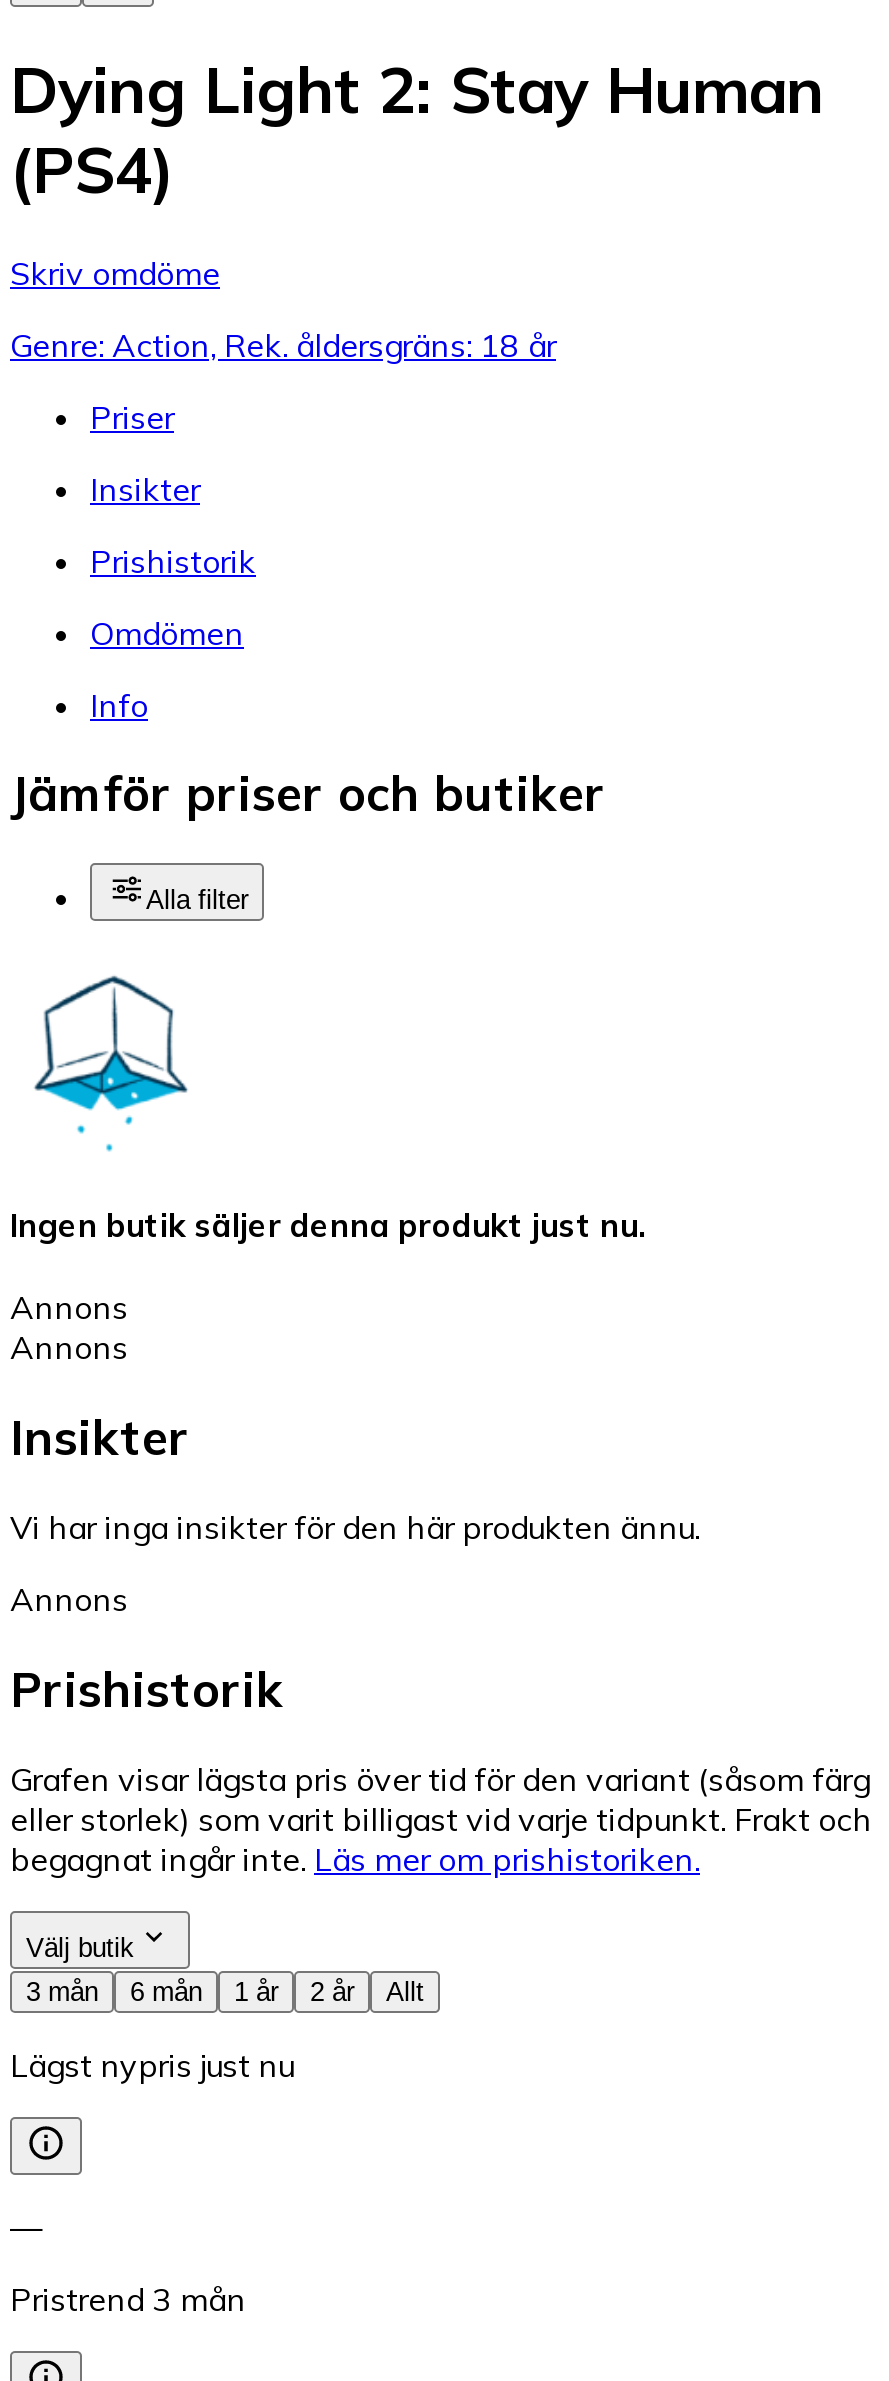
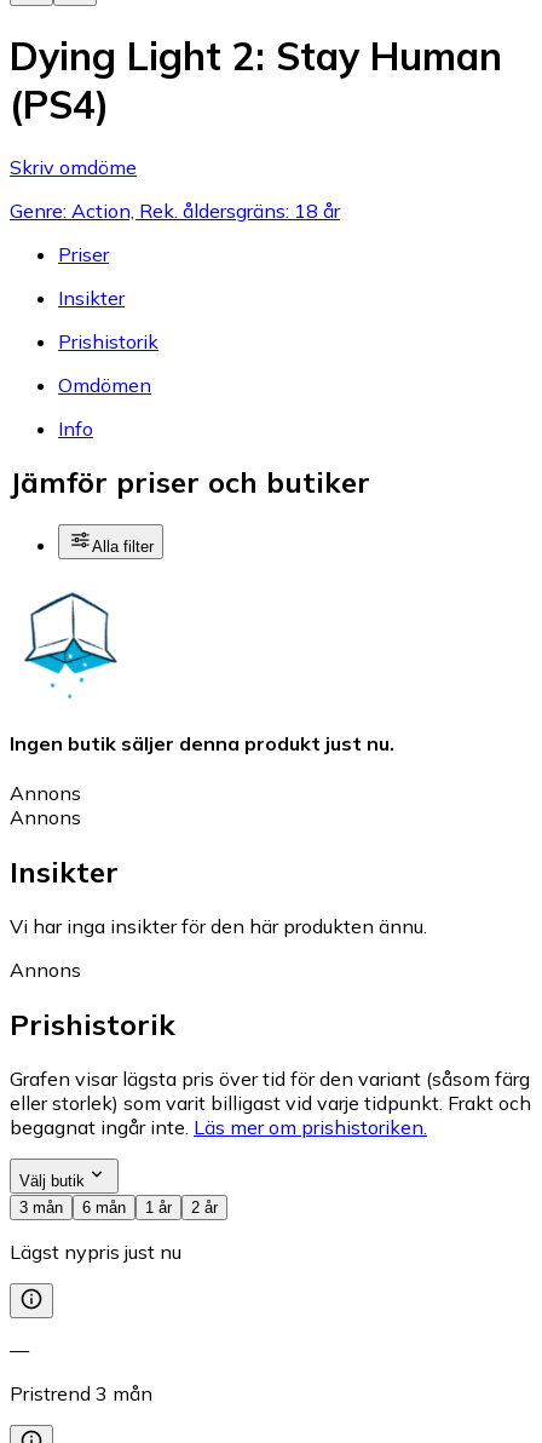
- Allt
